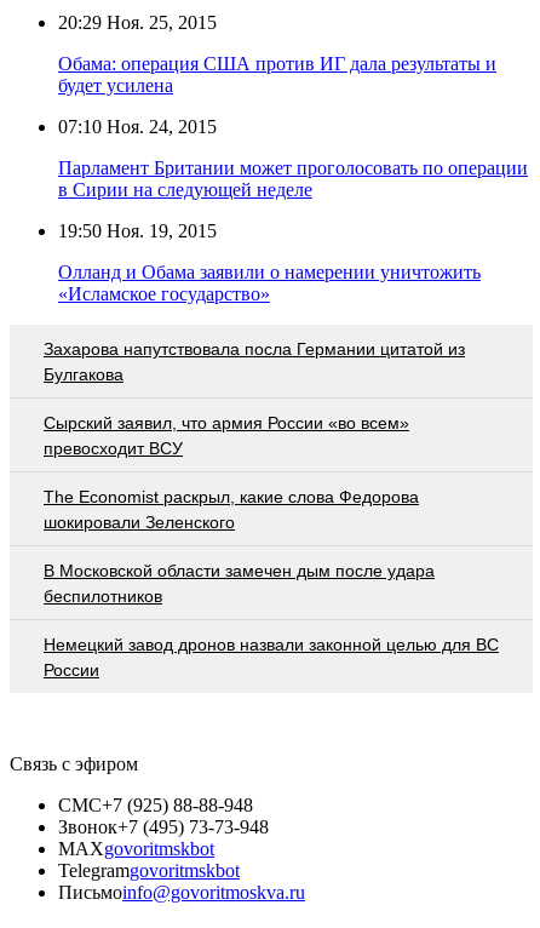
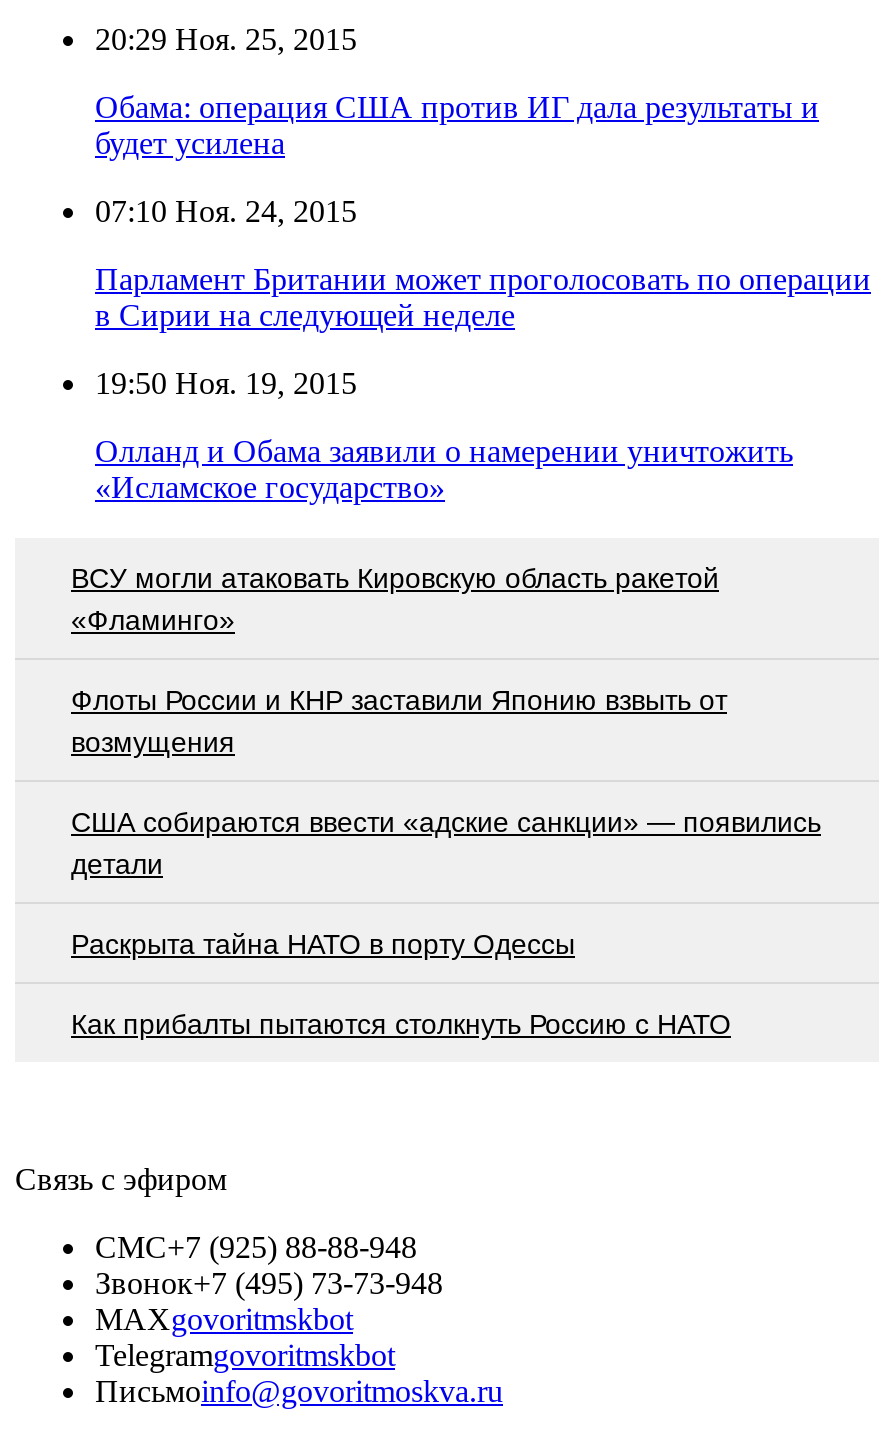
- Захарова напутствовала посла Германии цитатой из
- Булгакова
+ ВСУ могли атаковать Кировскую область ракетой
+ «Фламинго»

- Сырский заявил, что армия России «во всем»
- превосходит ВСУ
+ Флоты России и КНР заставили Японию взвыть от
+ возмущения

- The Economist раскрыл, какие слова Федорова
- шокировали Зеленского
+ США собираются ввести «адские санкции» — появились
+ детали

- В Московской области замечен дым после удара
- беспилотников
+ Раскрыта тайна НАТО в порту Одессы

- Немецкий завод дронов назвали законной целью для ВС
- России
+ Как прибалты пытаются столкнуть Россию с НАТО
